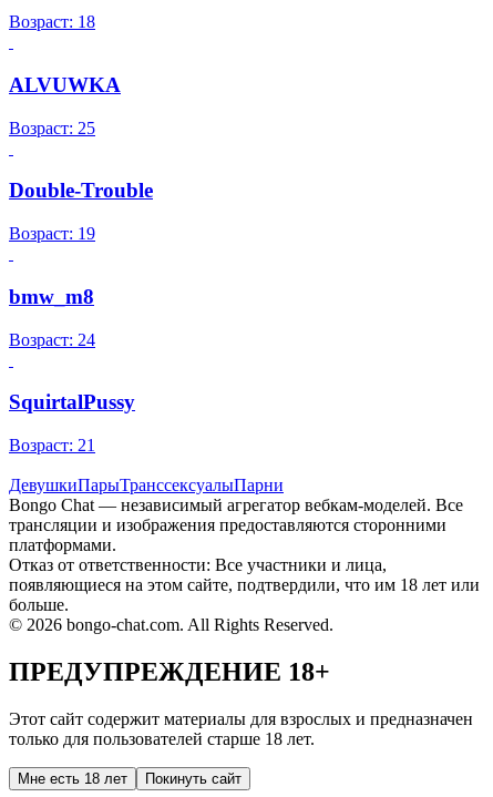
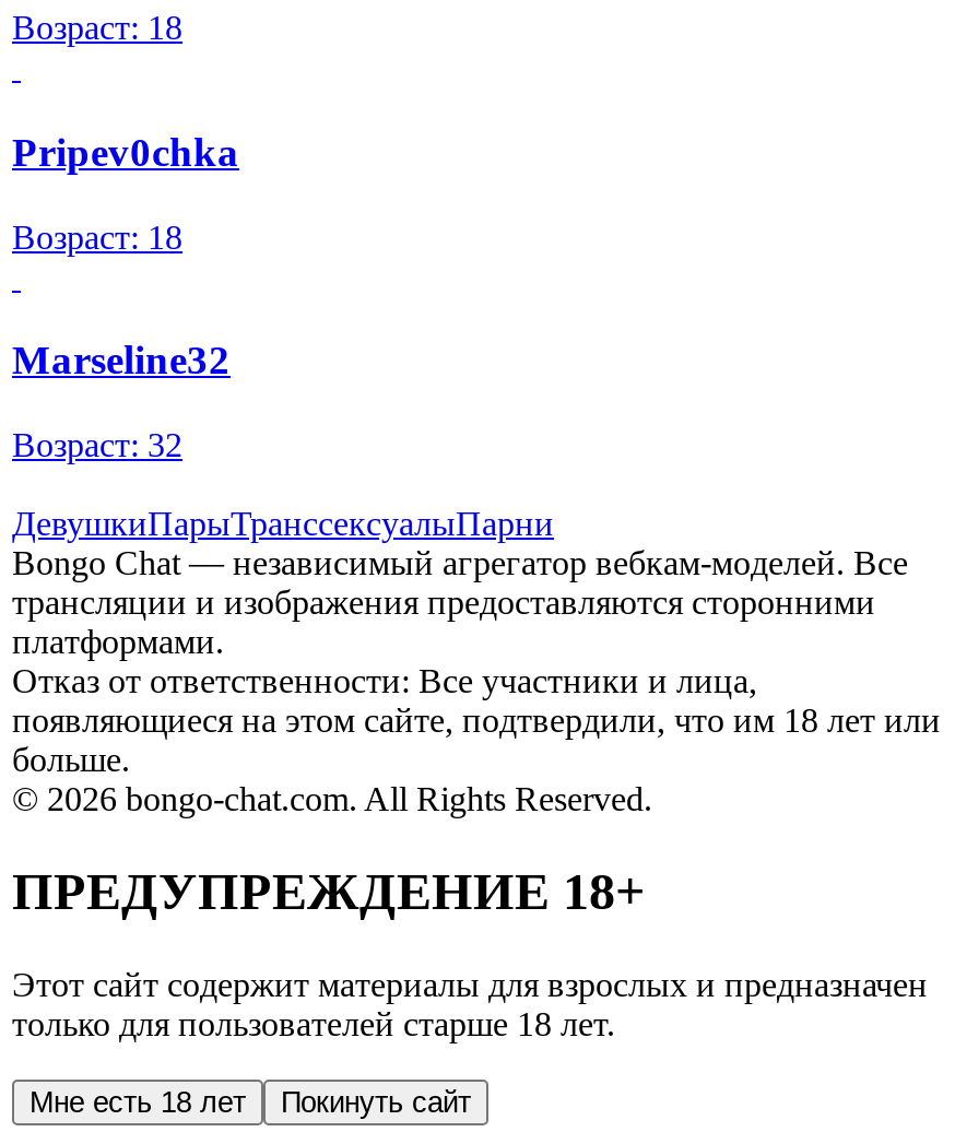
- ALVUWKA
- Возраст: 25
- Double-Trouble
- Возраст: 19
- bmw_m8
- Возраст: 24
- SquirtalPussy
- Возраст: 21
+ Pripev0chka
+ Возраст: 18
+ Marseline32
+ Возраст: 32
